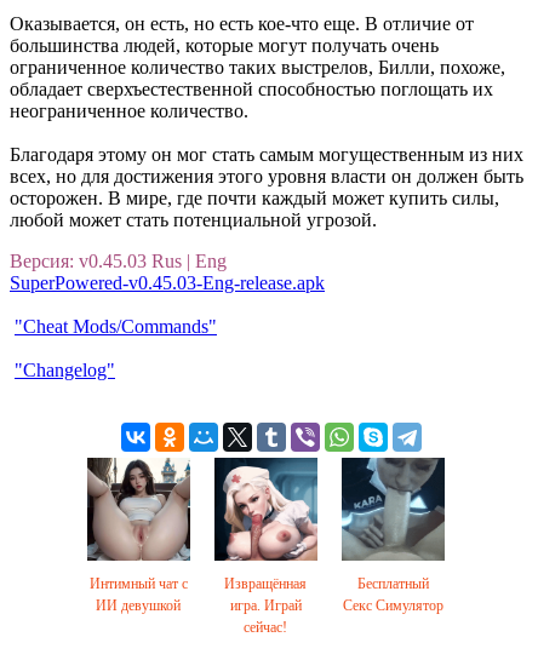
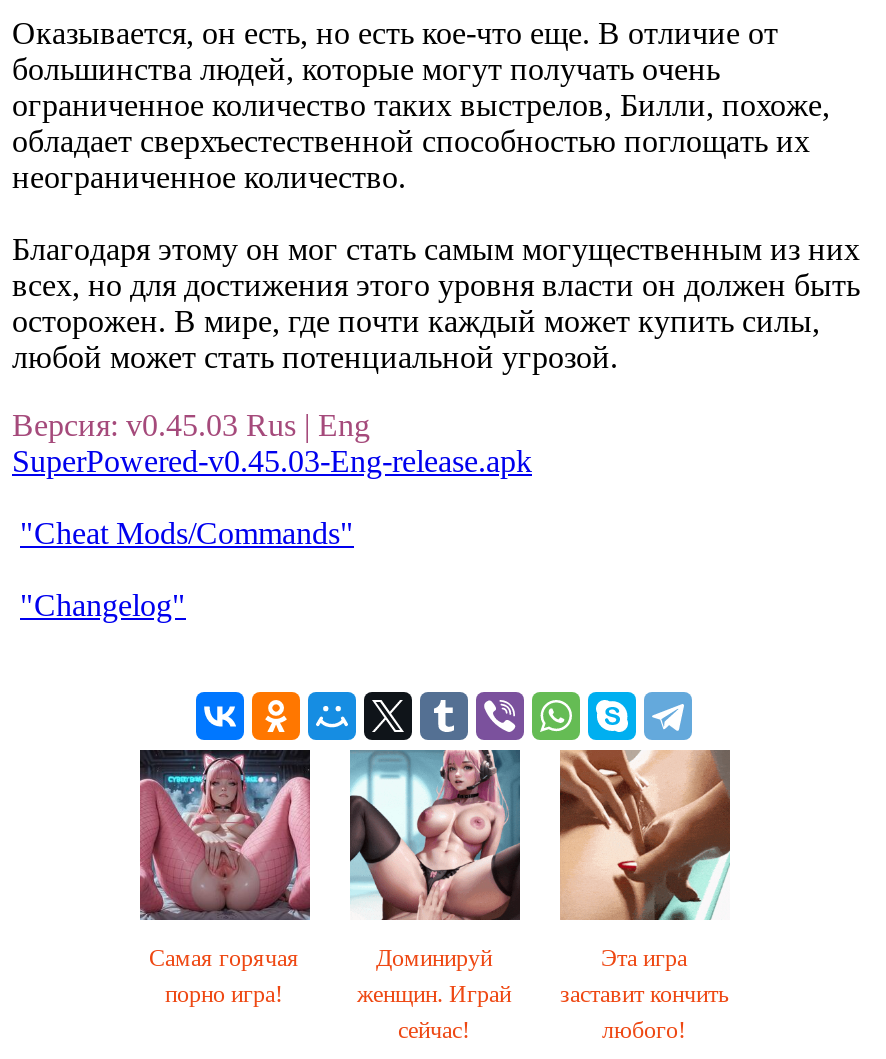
- [image]
- Интимный чат с
- ИИ девушкой
+ [image]
+ Самая горячая
+ порно игра!

- [image]
- Извращённая
- игра. Играй
+ [image]
+ Доминируй
+ женщин. Играй

- [image]
- Бесплатный
- Секс Симулятор
+ [image]
+ Эта игра
+ заставит кончить
+ любого!
